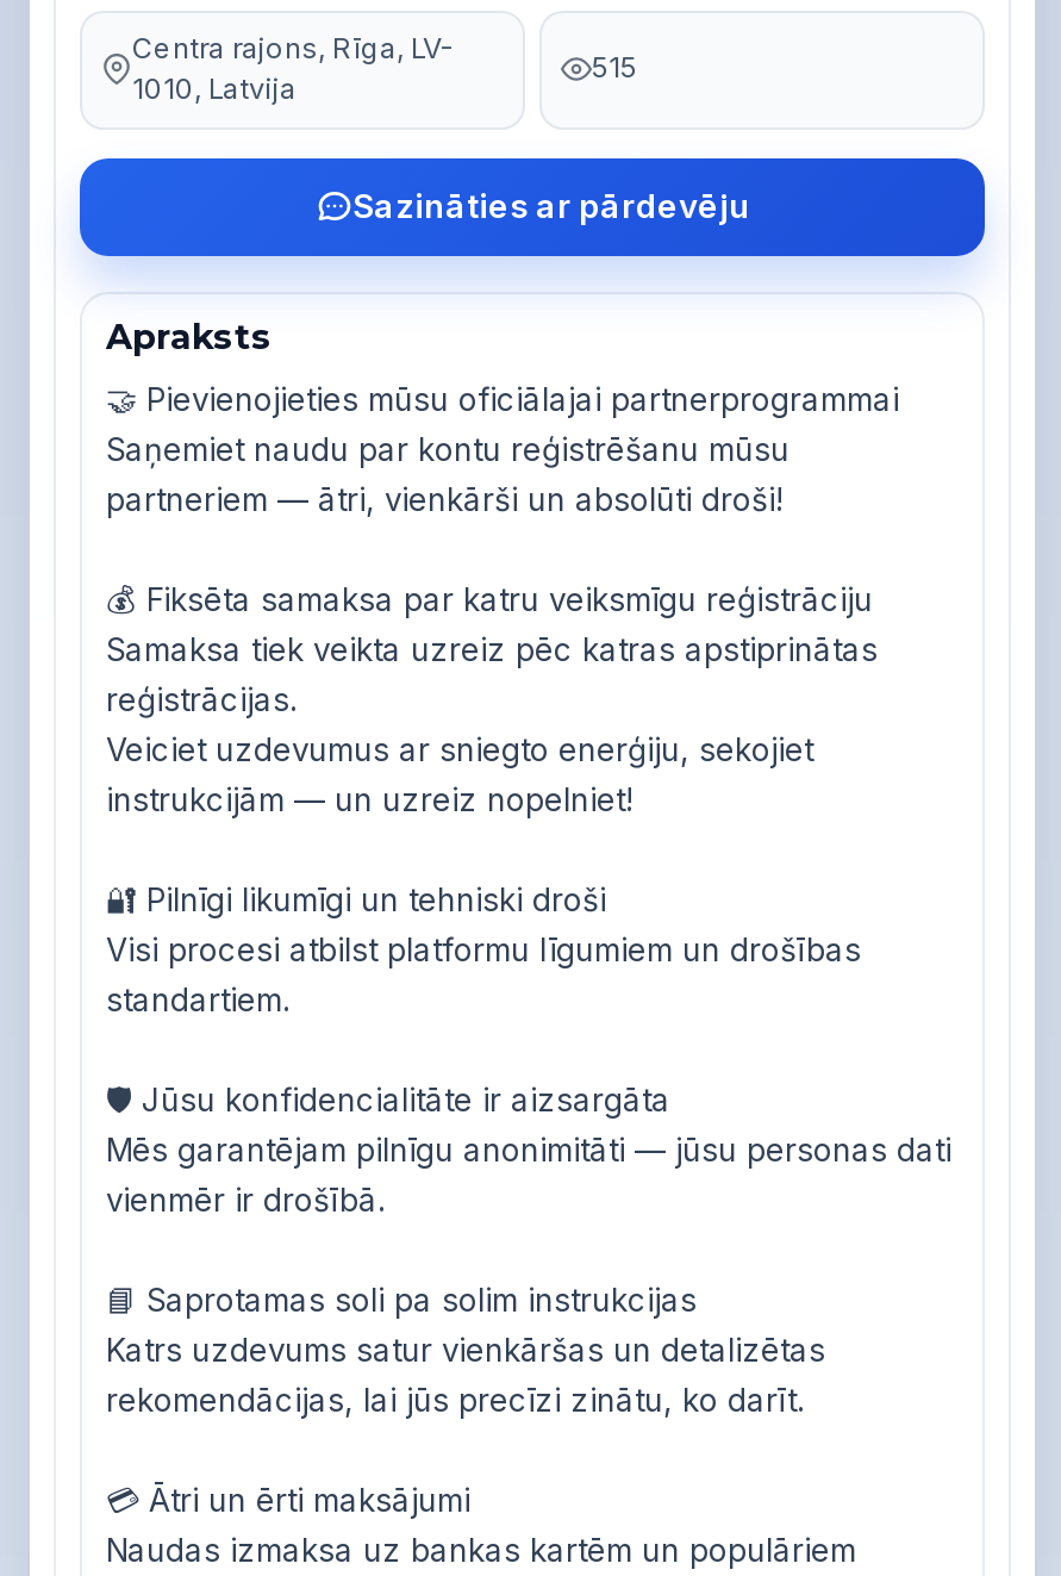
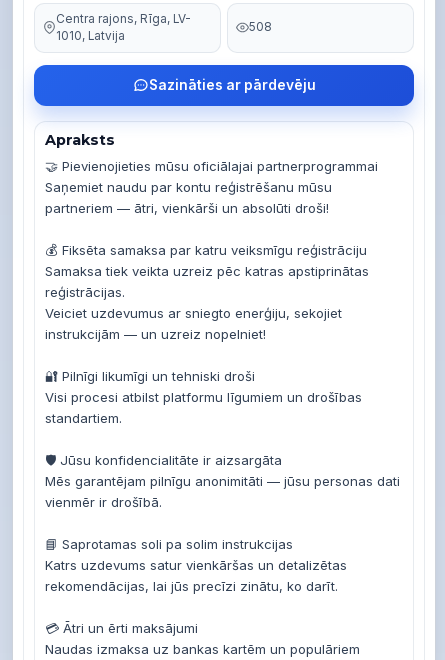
- 515
+ 508
